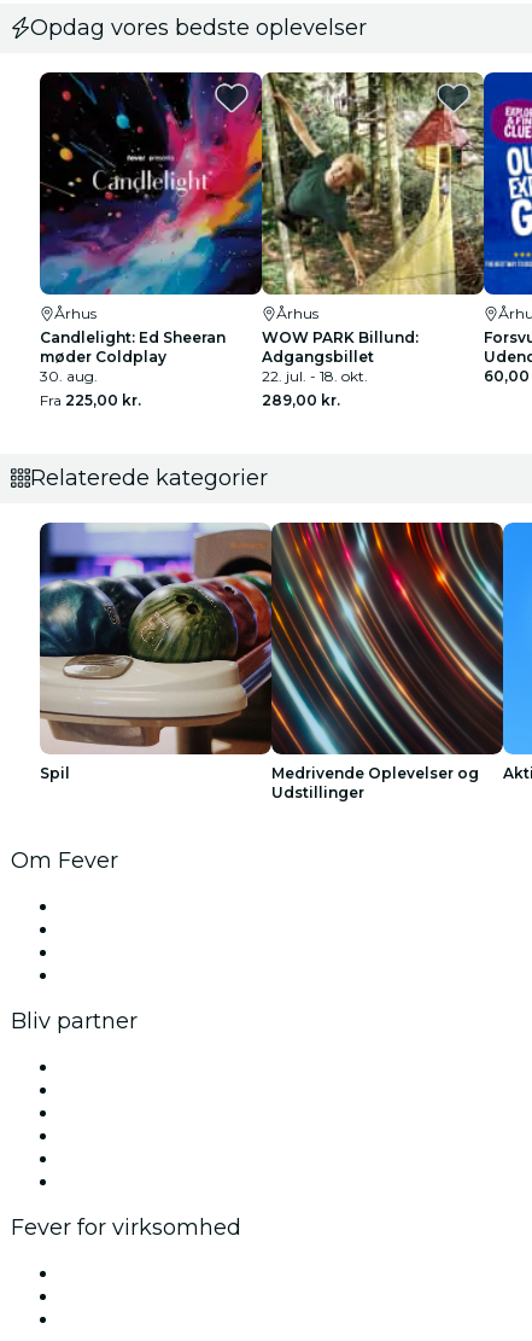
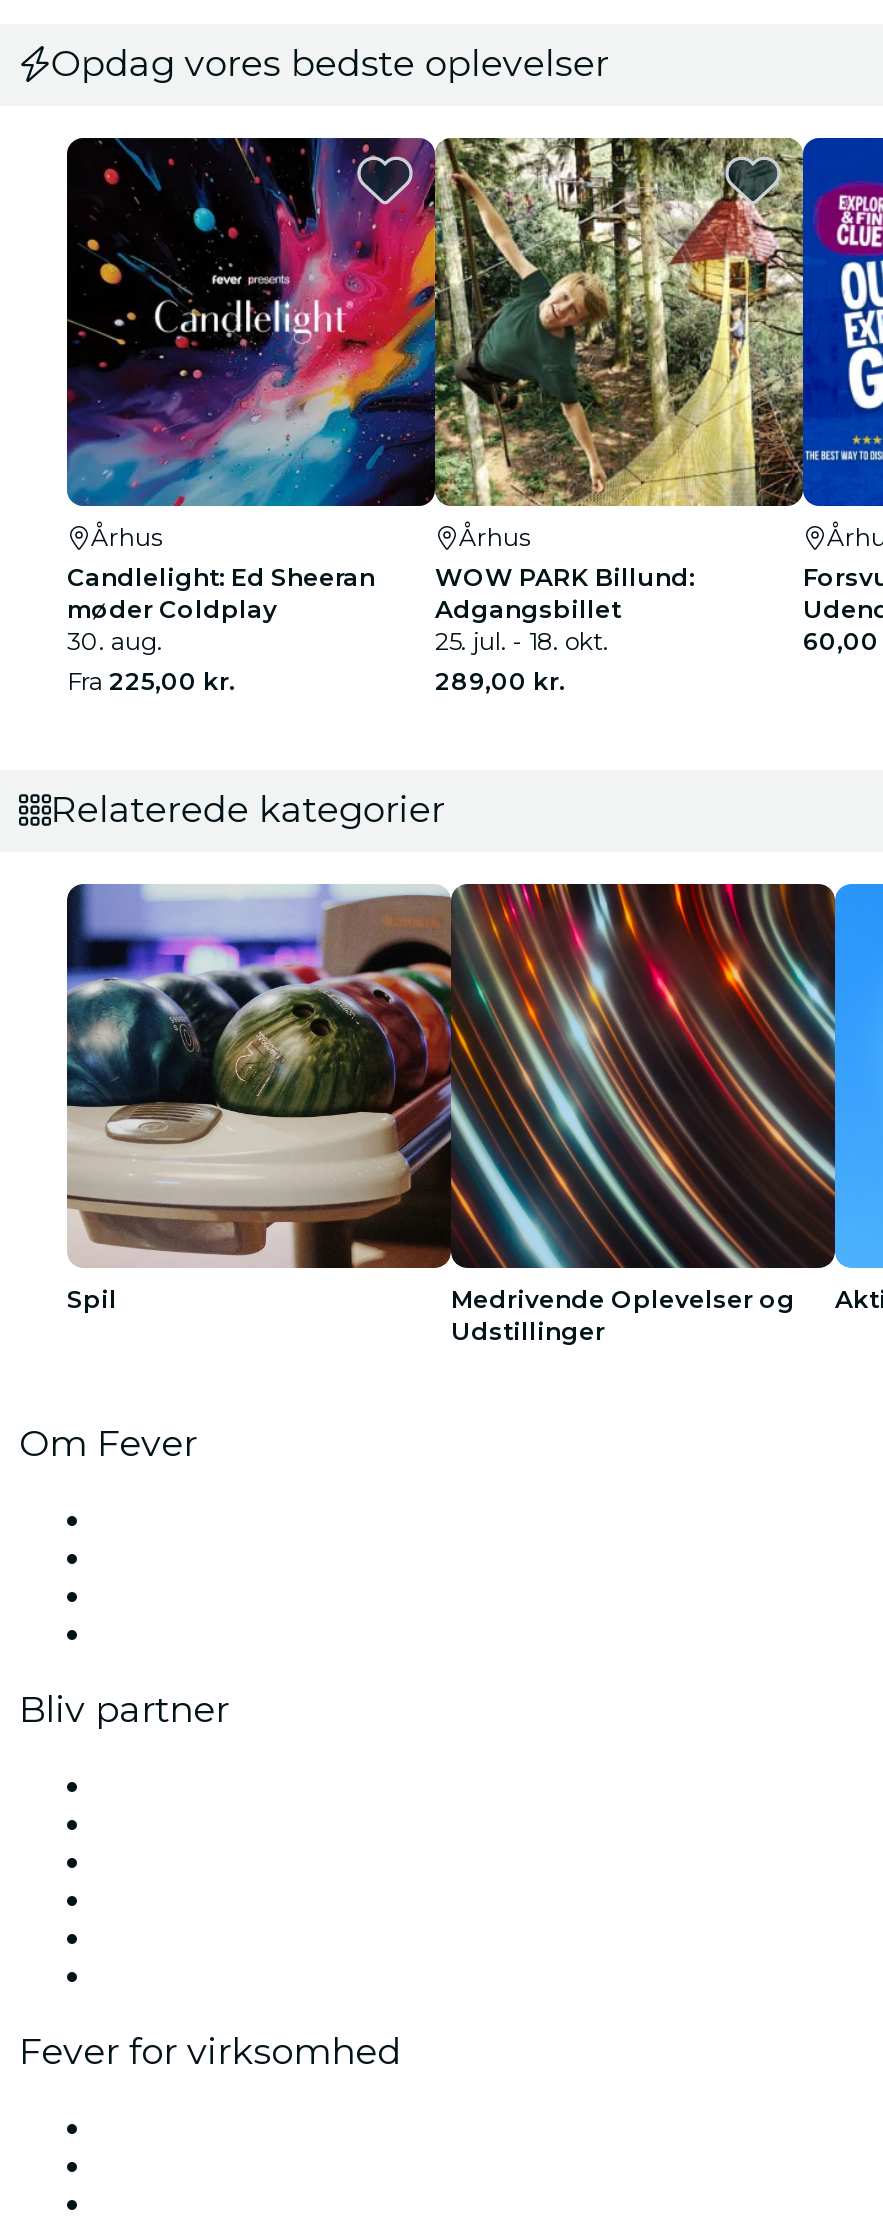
- 22. jul. - 18. okt.
+ 25. jul. - 18. okt.
